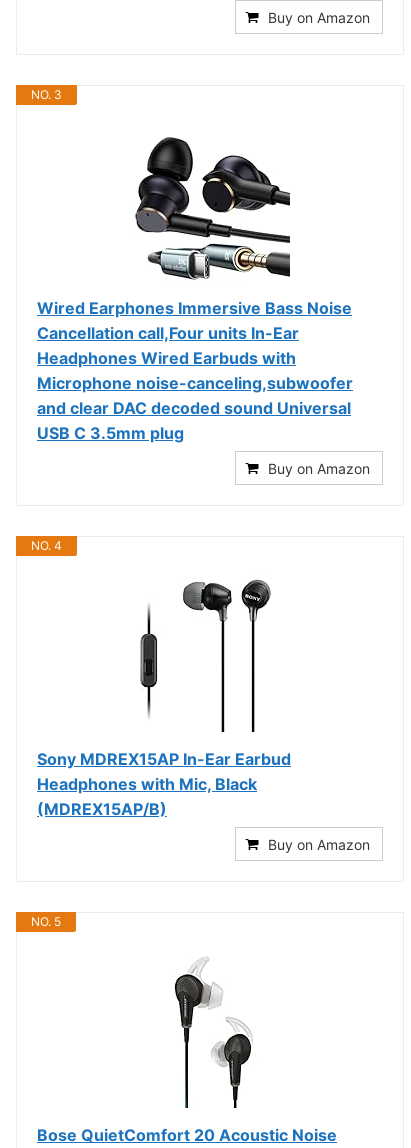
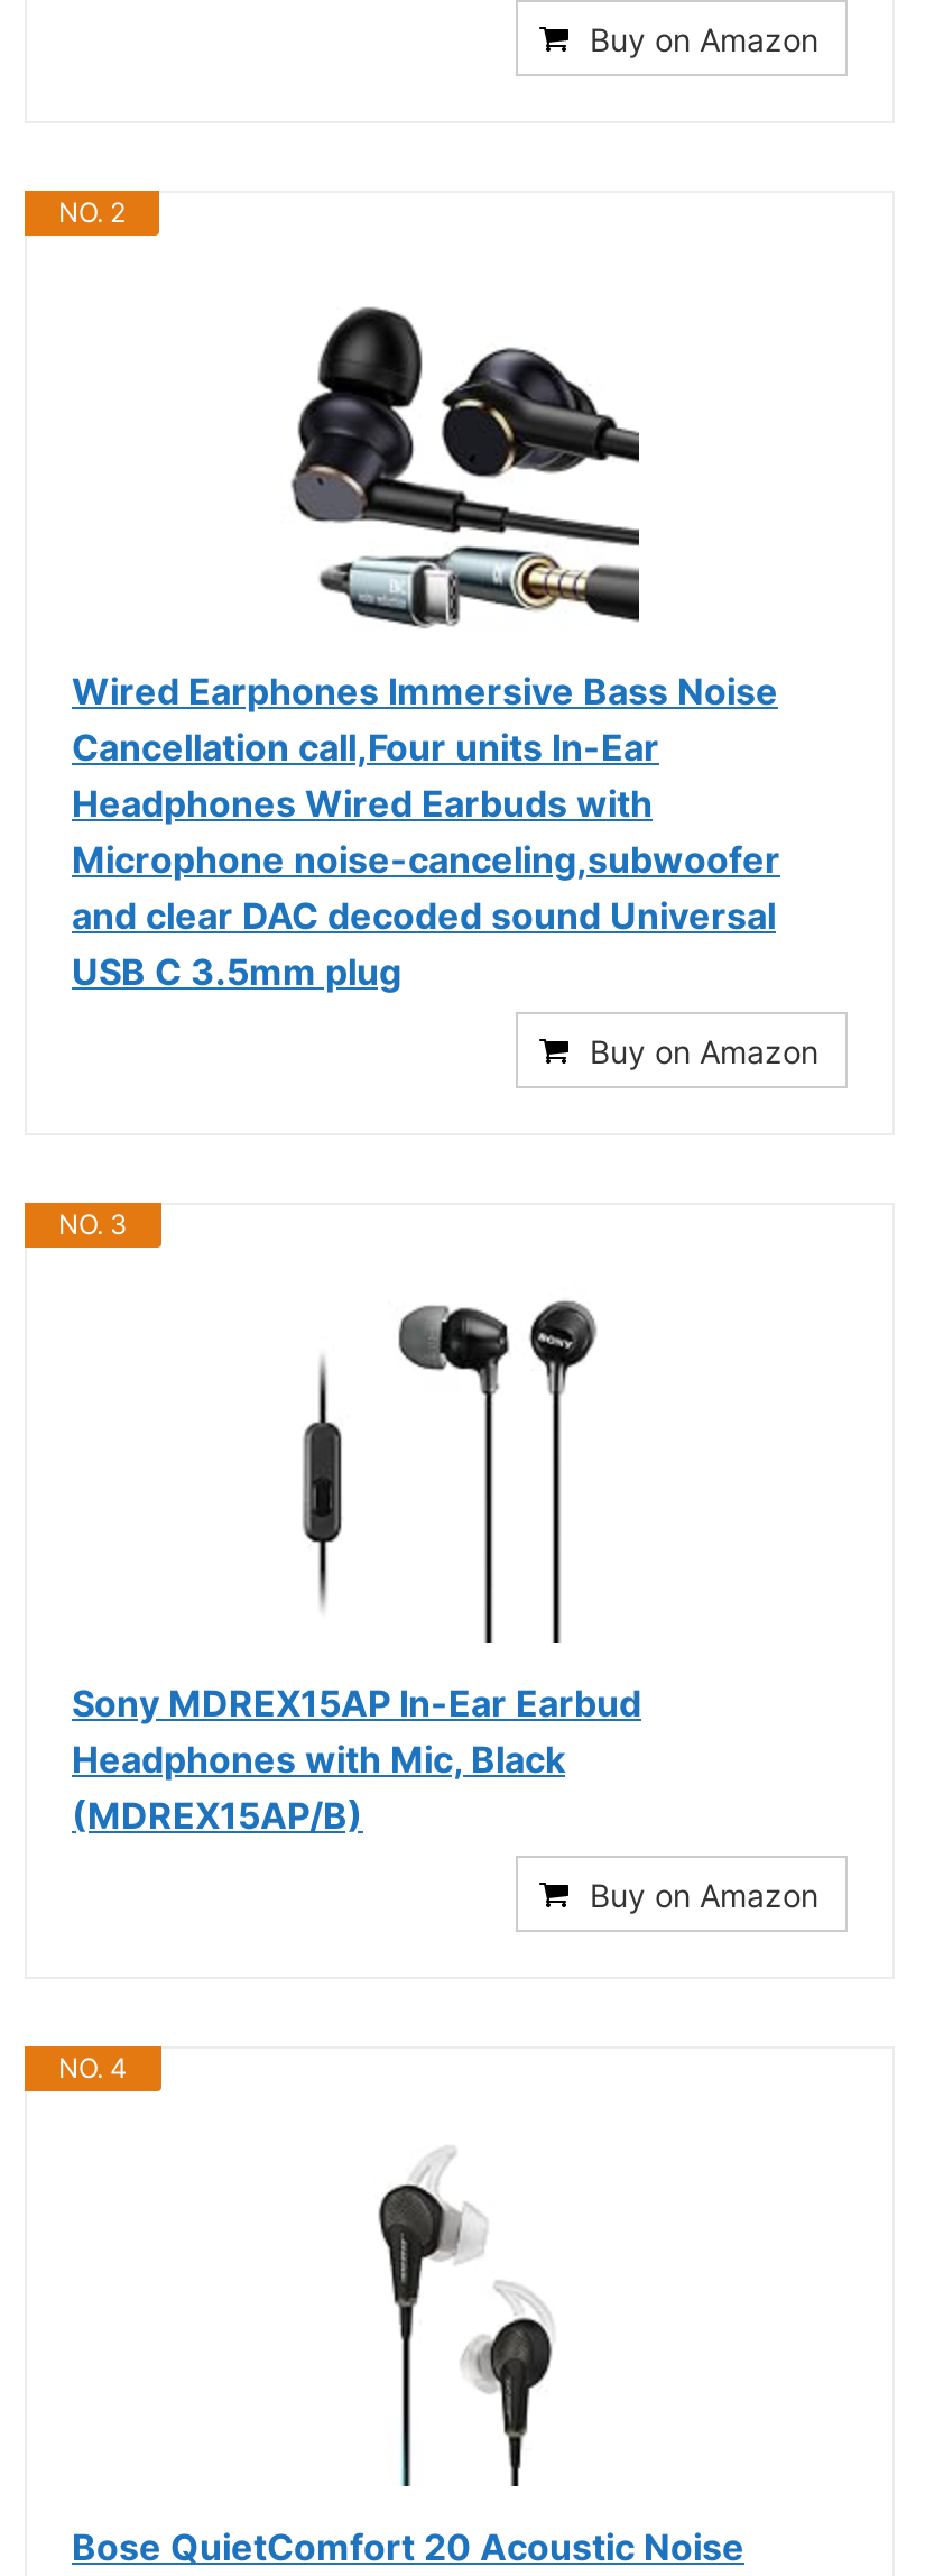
- NO. 3
+ NO. 2

- NO. 4
+ NO. 3

- NO. 5
+ NO. 4
